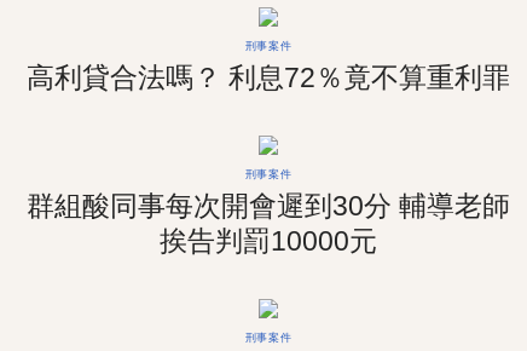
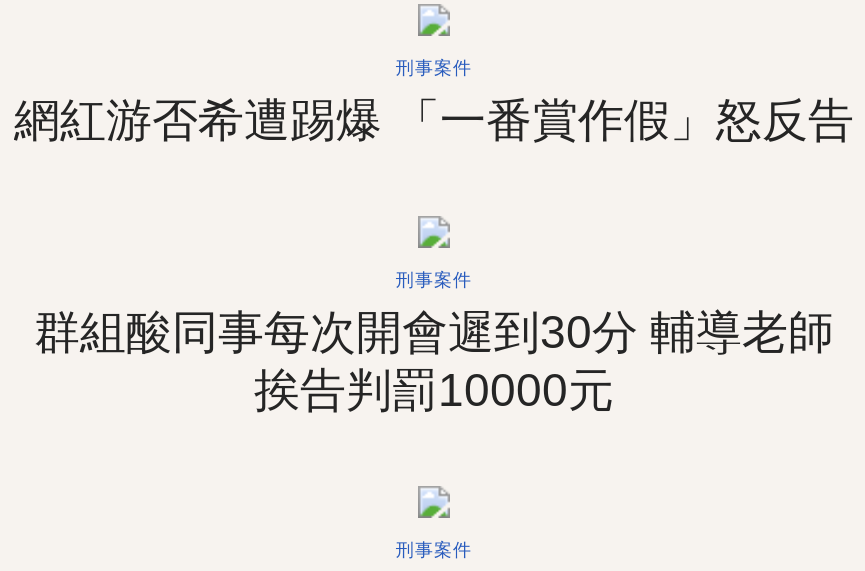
- 高利貸合法嗎？ 利息72％竟不算重利罪
+ 網紅游否希遭踢爆 「一番賞作假」怒反告
